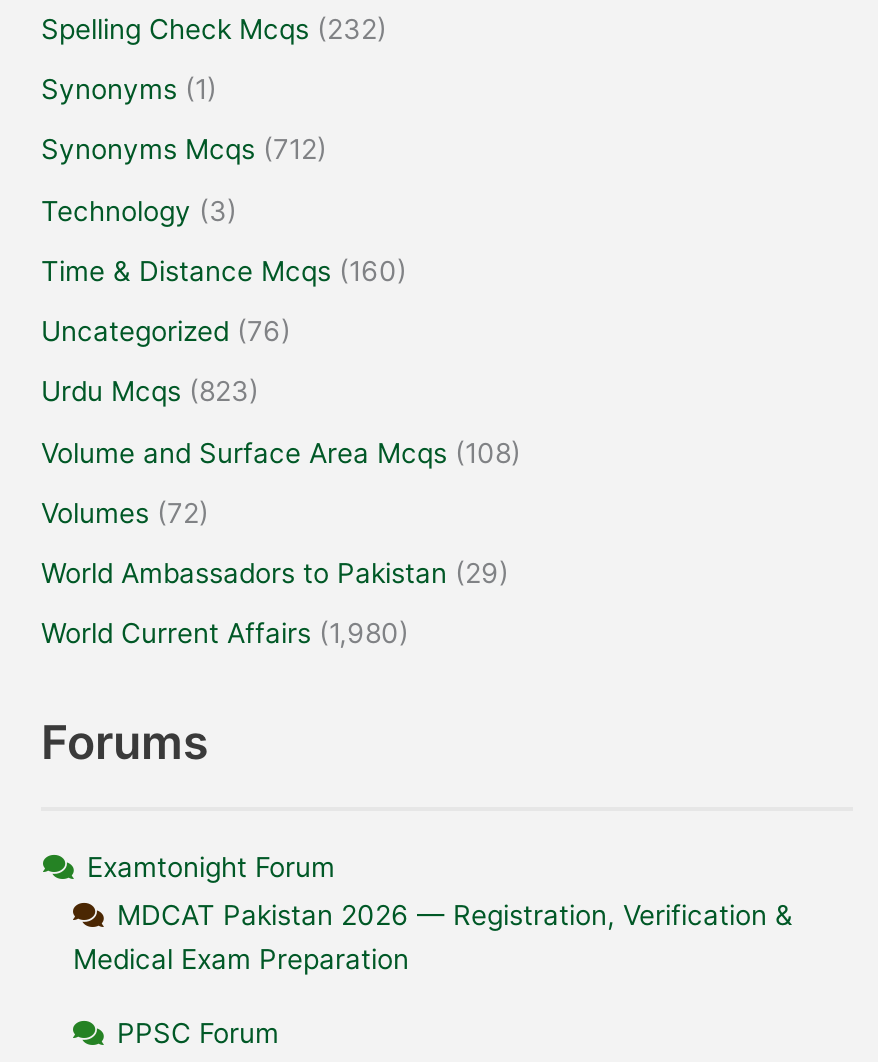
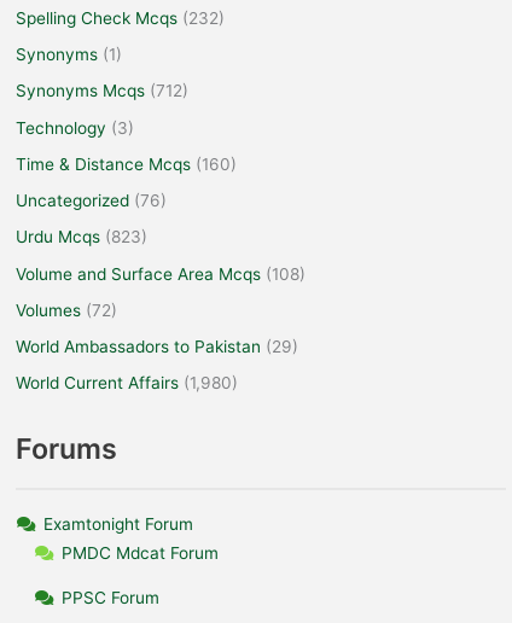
- MDCAT Pakistan 2026 — Registration, Verification &
- Medical Exam Preparation
+ PMDC Mdcat Forum
